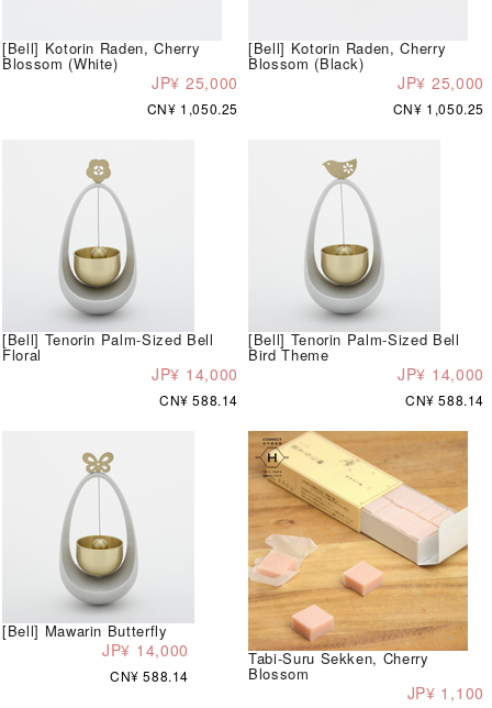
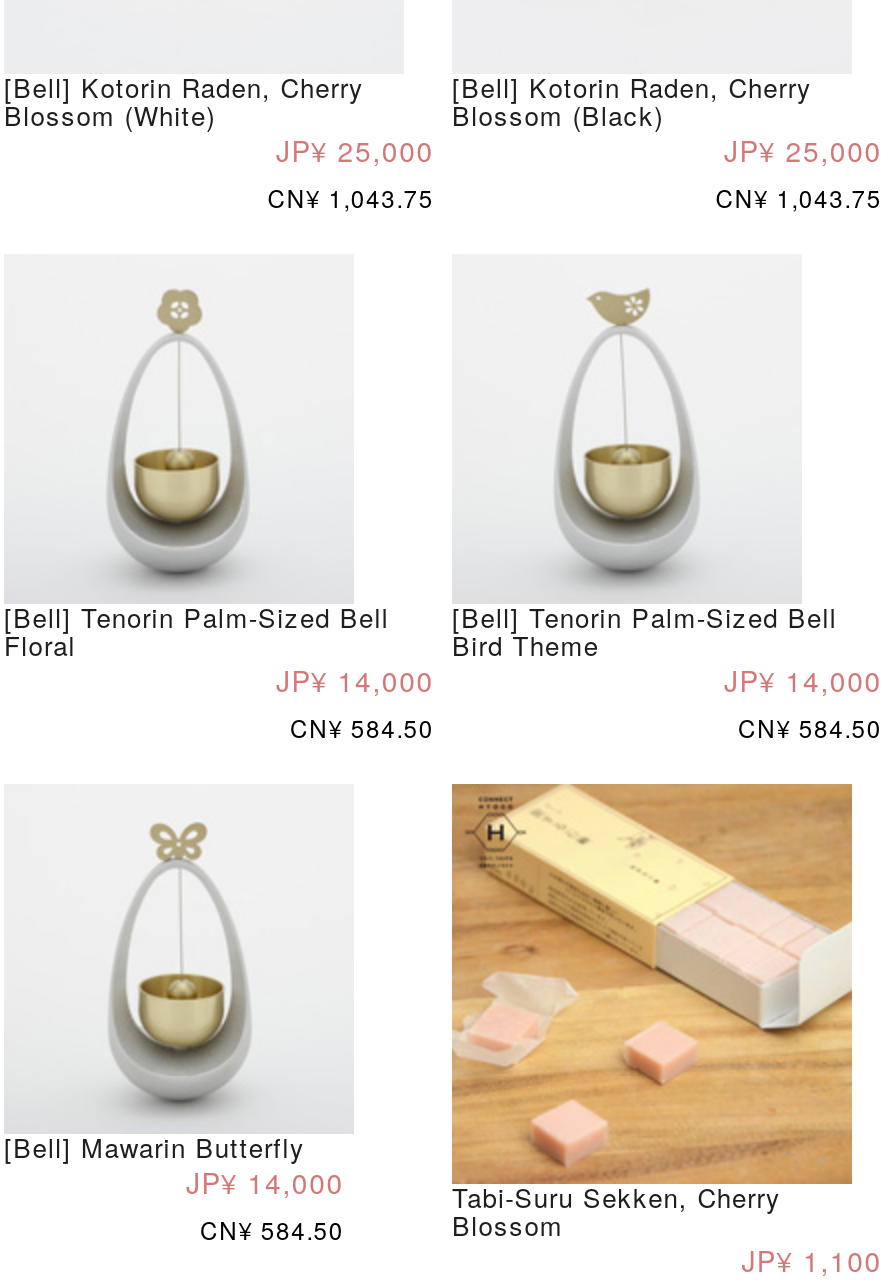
- CN¥ 1,050.25
+ CN¥ 1,043.75

- CN¥ 1,050.25
+ CN¥ 1,043.75

- CN¥ 588.14
+ CN¥ 584.50

- CN¥ 588.14
+ CN¥ 584.50

- CN¥ 588.14
+ CN¥ 584.50
